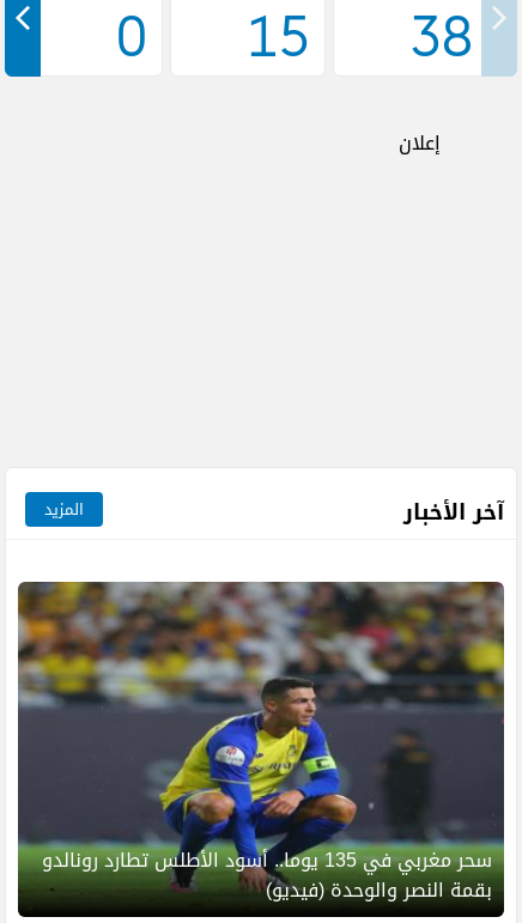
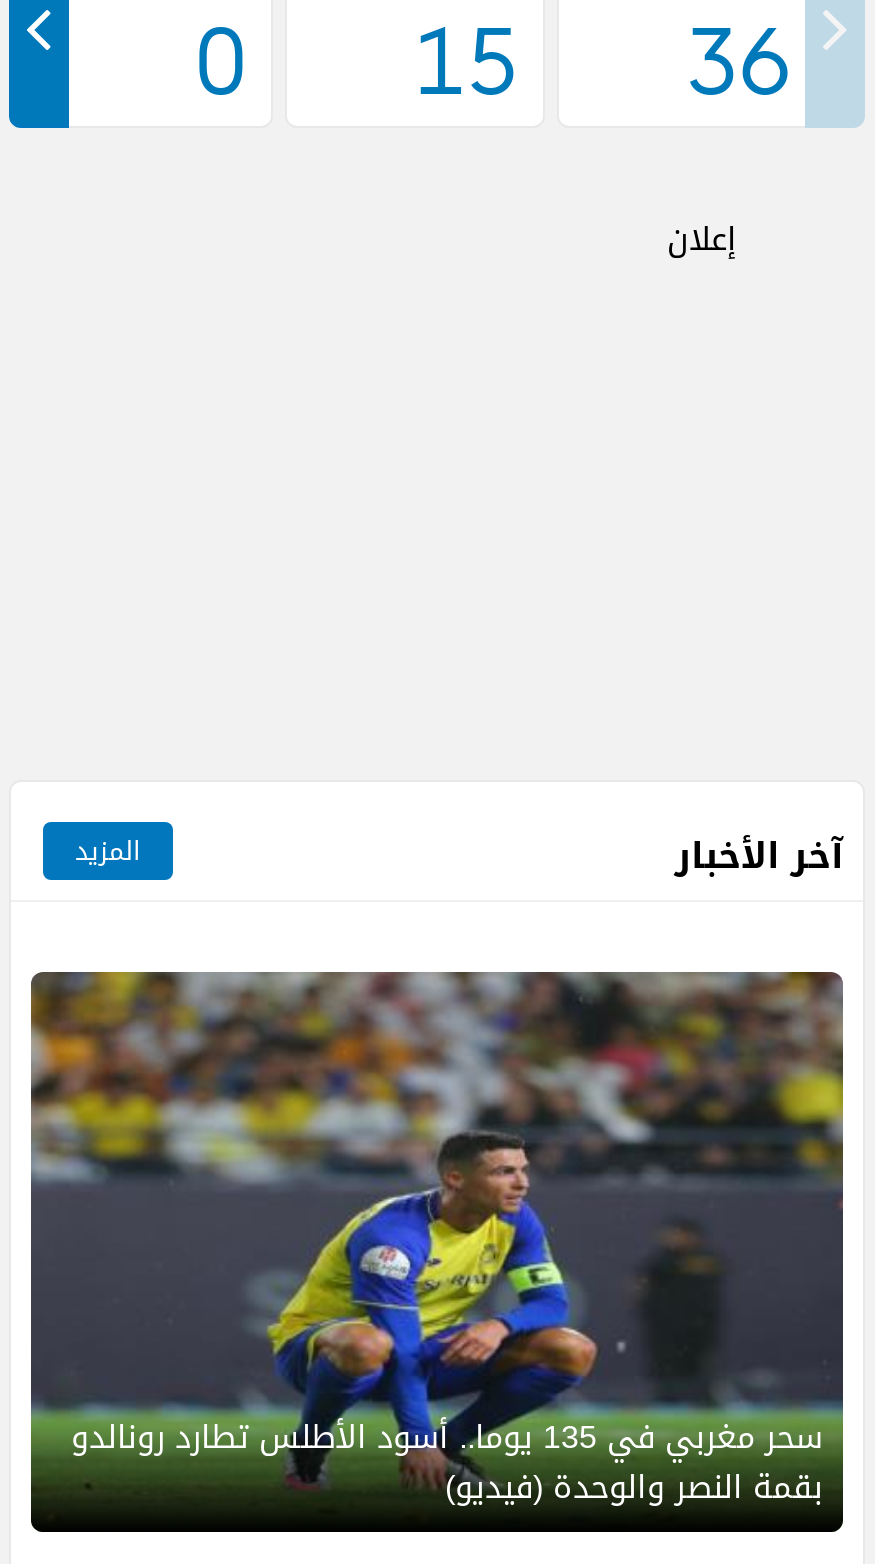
- 0 15 38
+ 0 15 36
